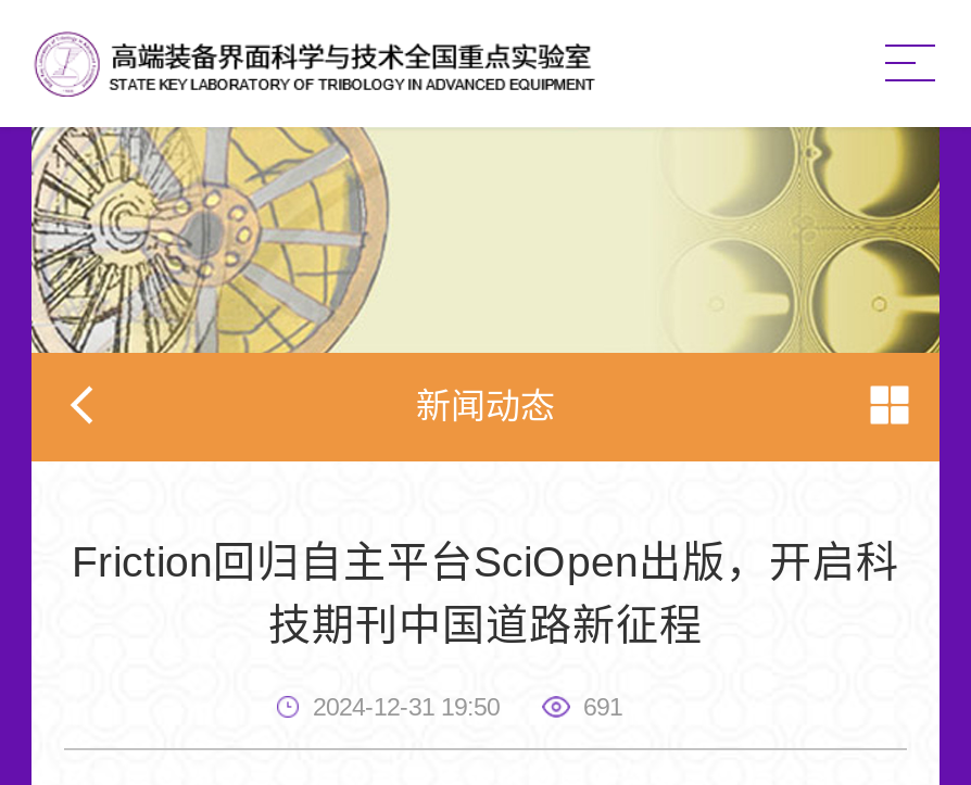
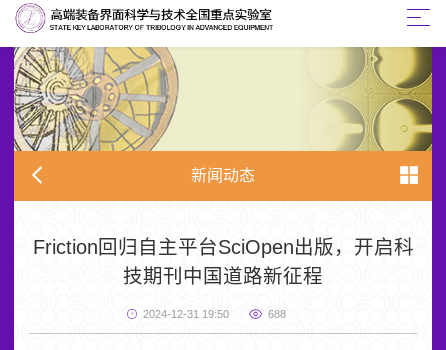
- 691
+ 688
